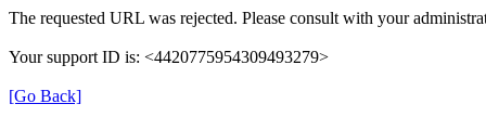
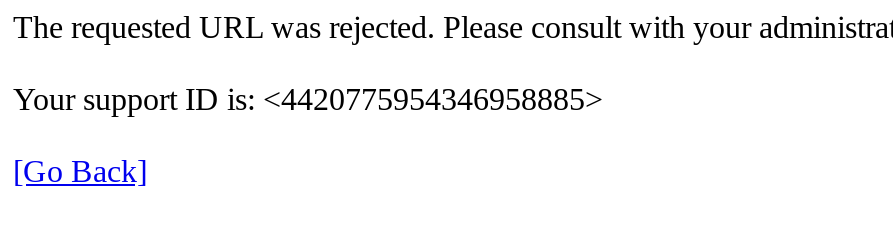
- Your support ID is: <4420775954309493279>
+ Your support ID is: <4420775954346958885>
